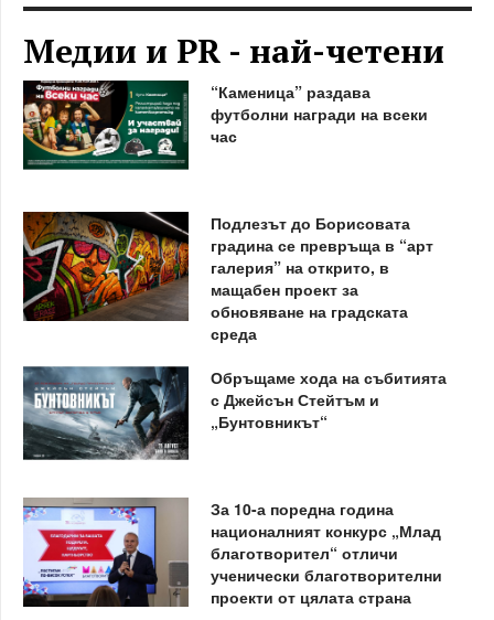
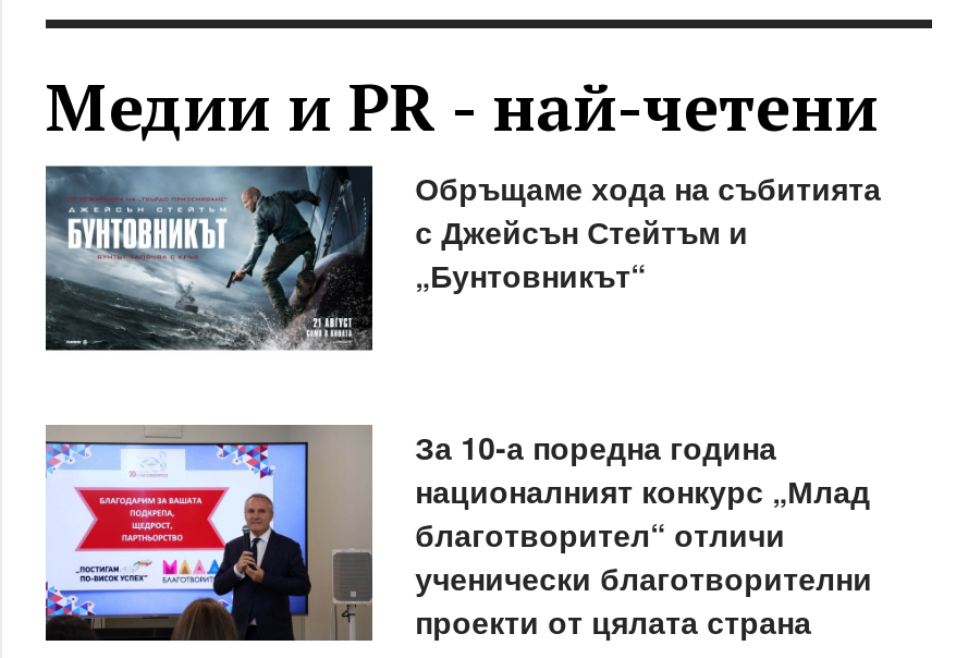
- [image]
- “Каменица” раздава
- футболни награди на всеки
- час

- [image]
- Подлезът до Борисовата
- градина се превръща в “арт
- галерия” на открито, в
- мащабен проект за
- обновяване на градската
- среда
